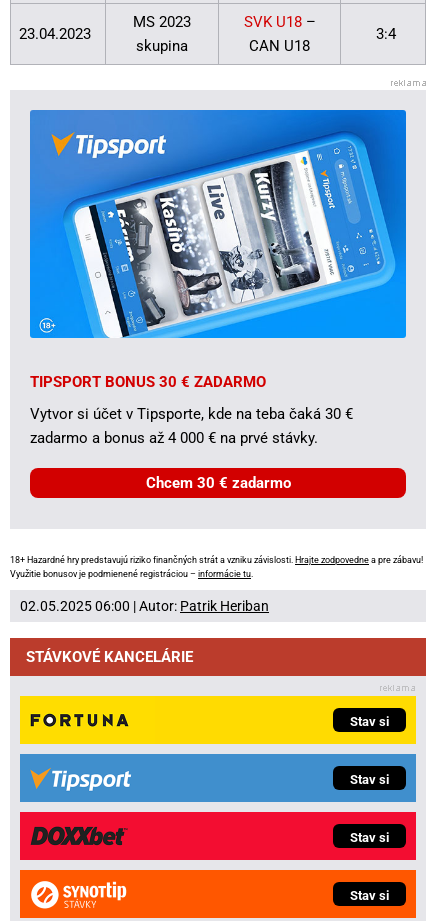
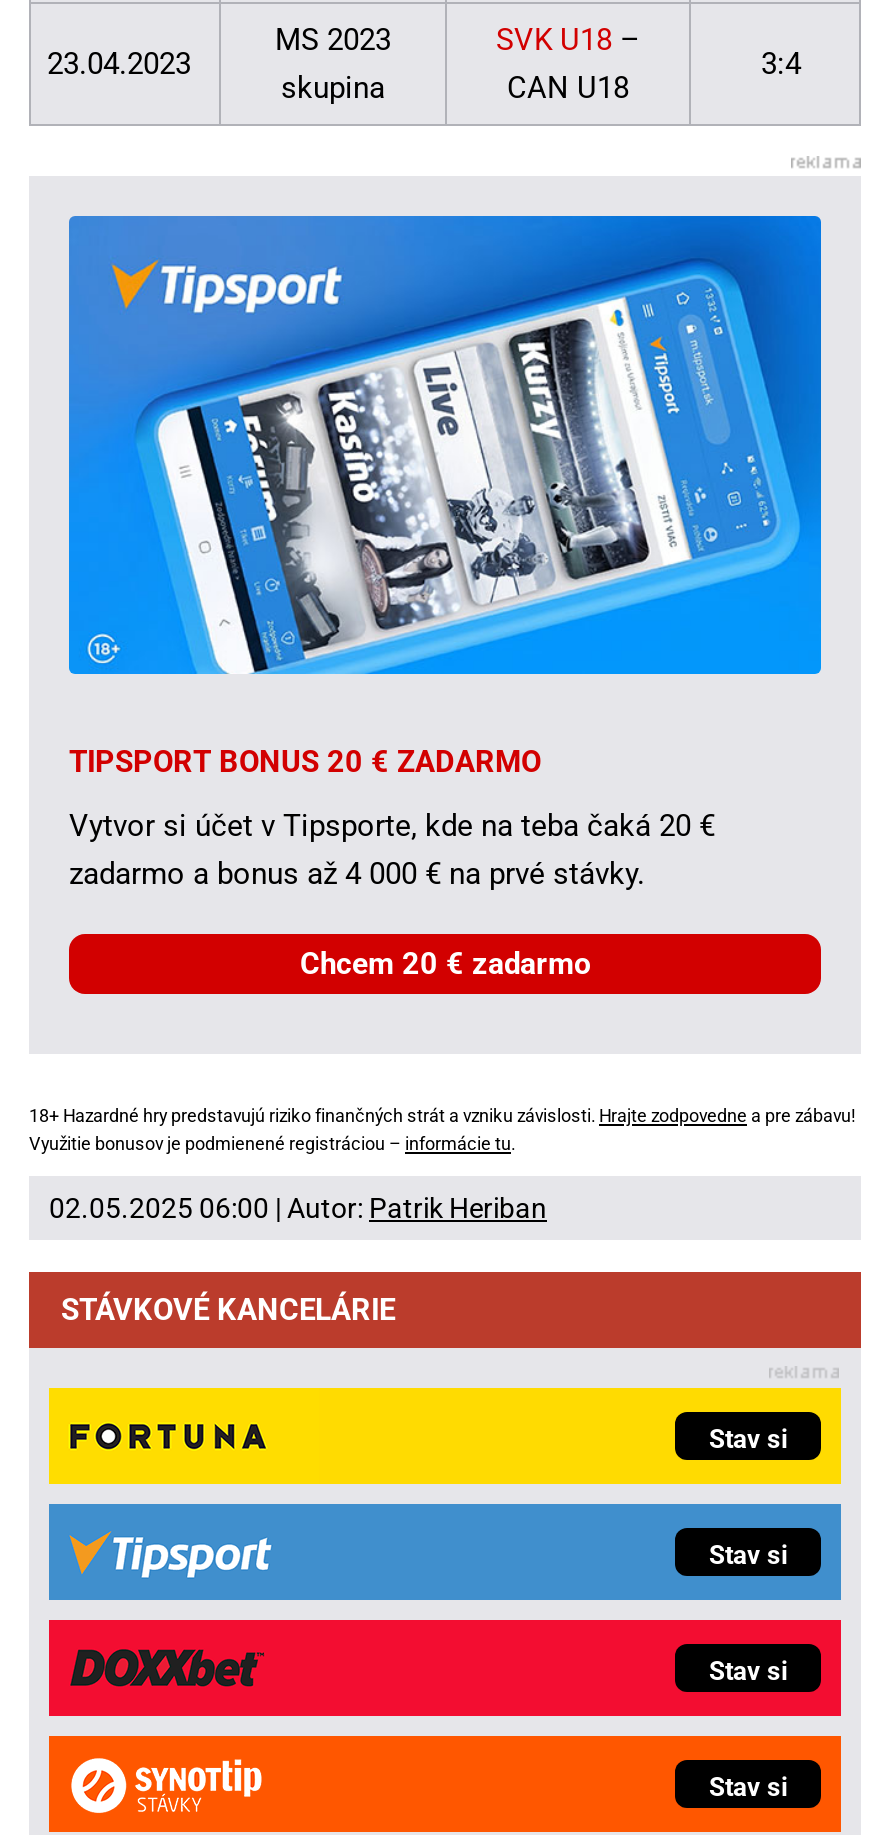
- TIPSPORT BONUS 30 € ZADARMO
+ TIPSPORT BONUS 20 € ZADARMO

- Vytvor si účet v Tipsporte, kde na teba čaká 30 €
+ Vytvor si účet v Tipsporte, kde na teba čaká 20 €

- Chcem 30 € zadarmo
+ Chcem 20 € zadarmo
